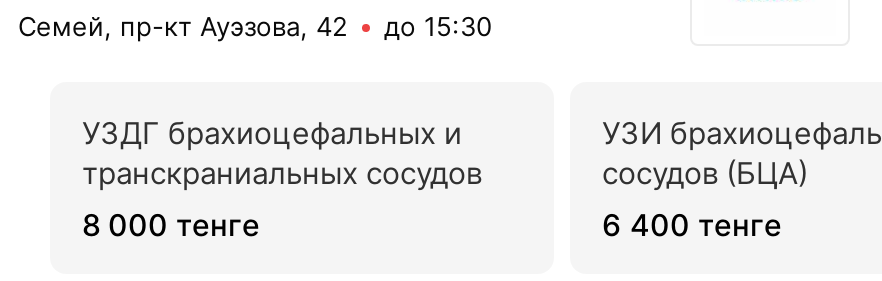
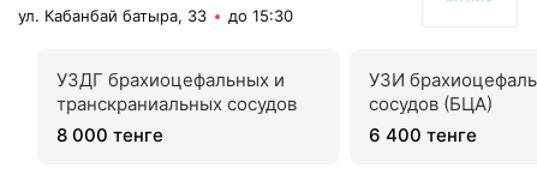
- Семей, пр-кт Ауэзова, 42
+ ул. Кабанбай батыра, 33
